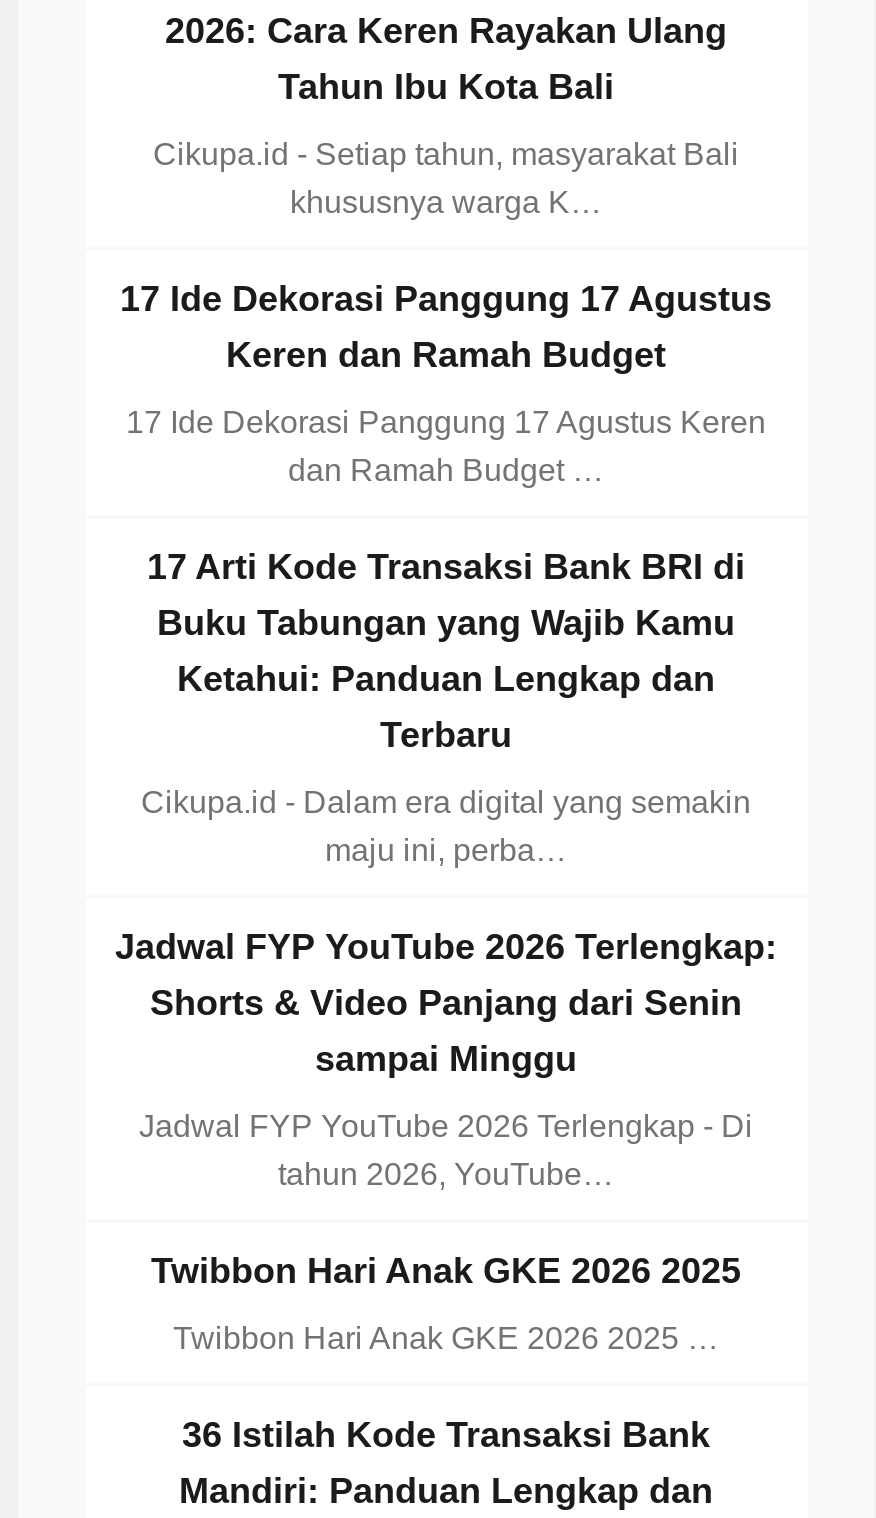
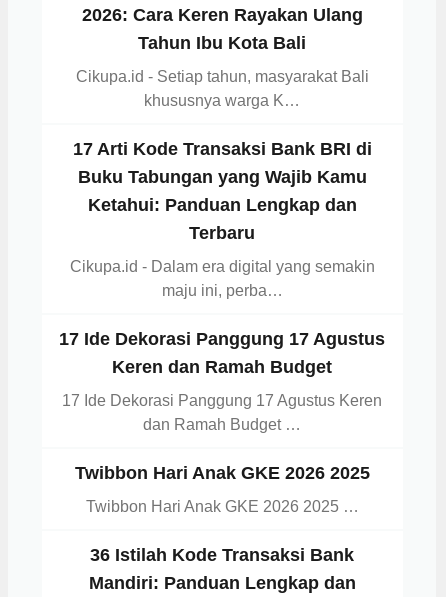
moved down: 17 Ide Dekorasi Panggung 17 Agustus | Keren dan Ramah Budget

moved down: 17 Ide Dekorasi Panggung 17 Agustus Keren | dan Ramah Budget …

- Jadwal FYP YouTube 2026 Terlengkap:
- Shorts & Video Panjang dari Senin
- sampai Minggu

- Jadwal FYP YouTube 2026 Terlengkap - Di
- tahun 2026, YouTube…
